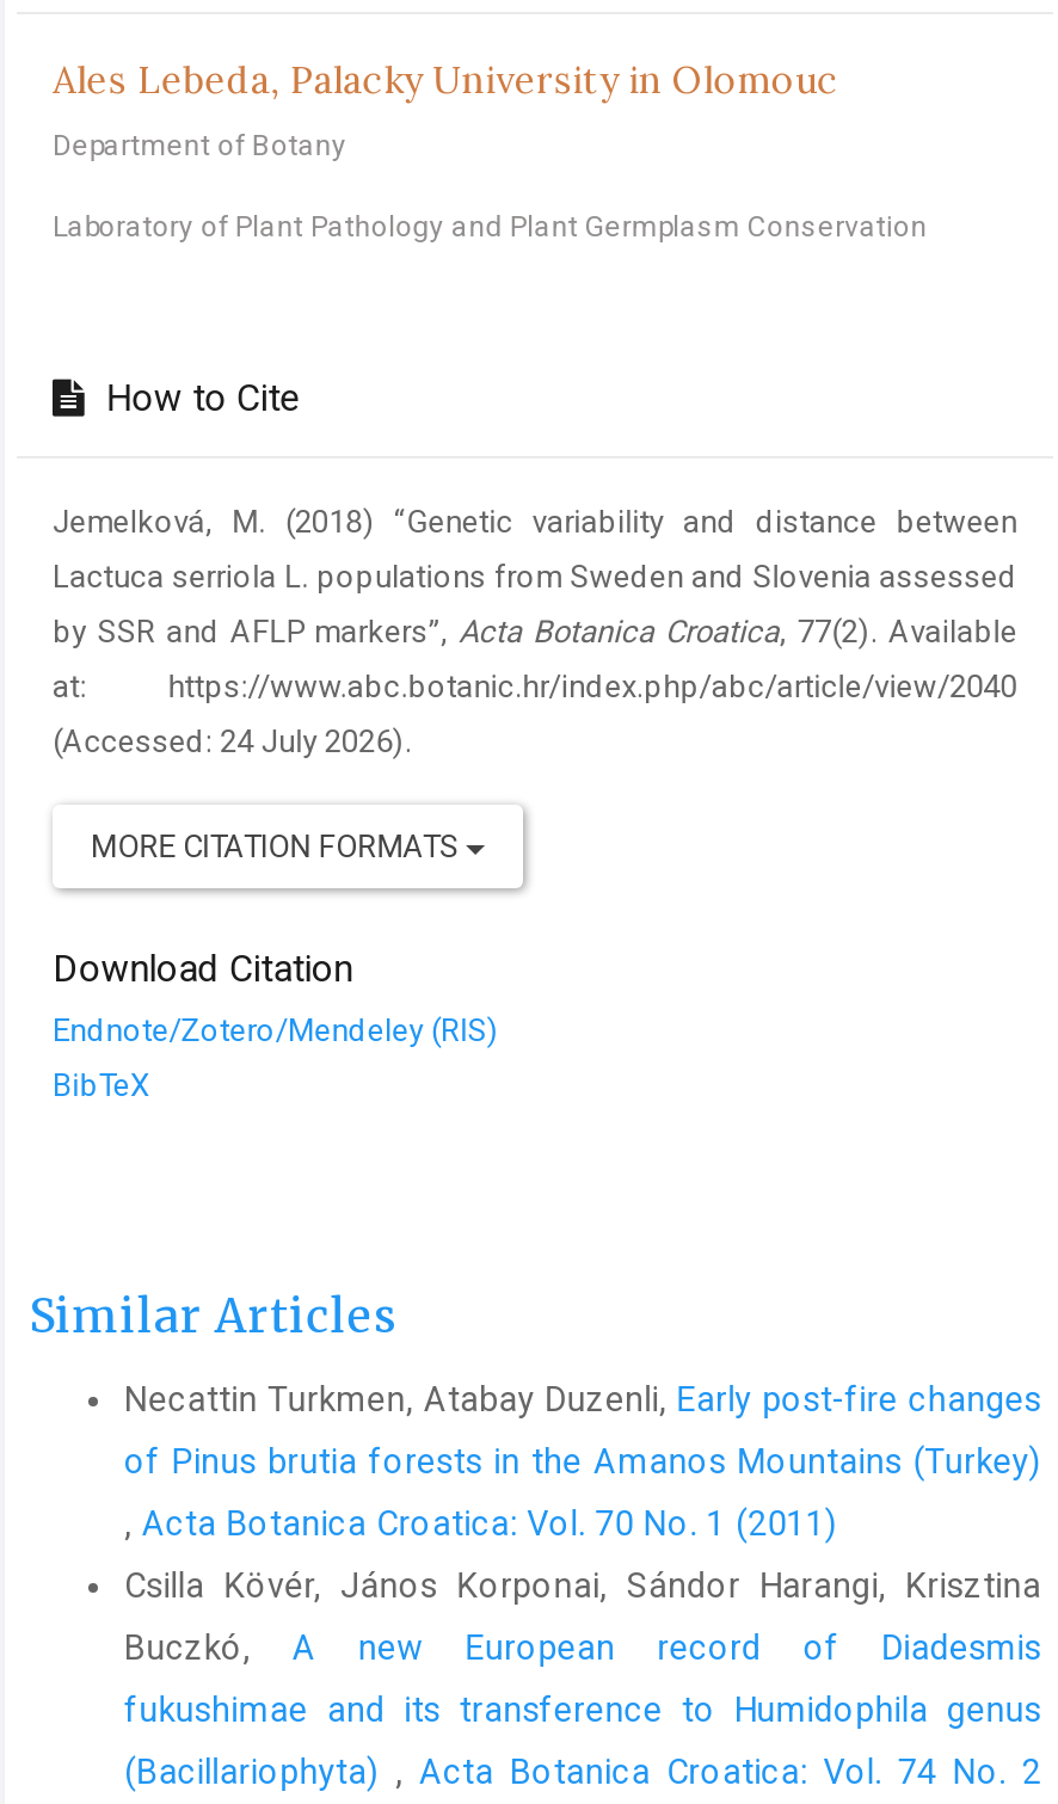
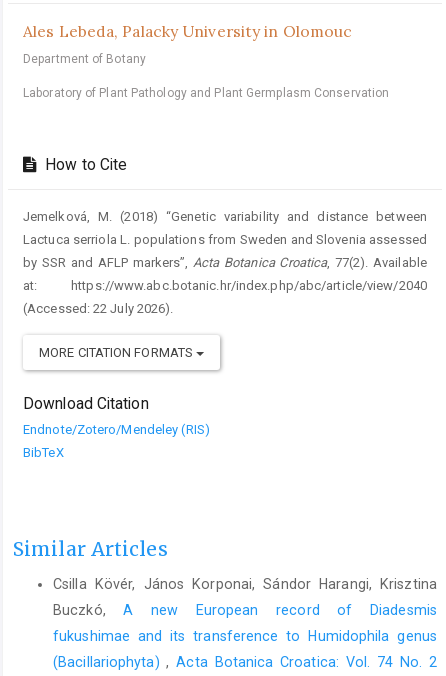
- (Accessed: 24 July 2026).
+ (Accessed: 22 July 2026).

- Necattin Turkmen, Atabay Duzenli, Early post-fire changes
- of Pinus brutia forests in the Amanos Mountains (Turkey)
- , Acta Botanica Croatica: Vol. 70 No. 1 (2011)
